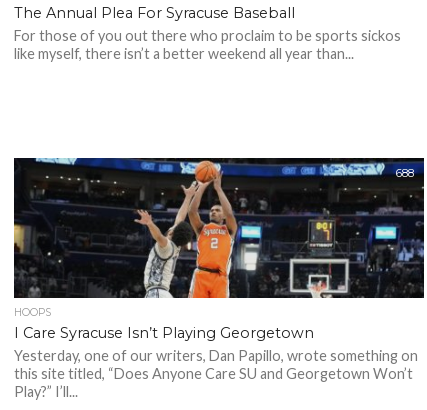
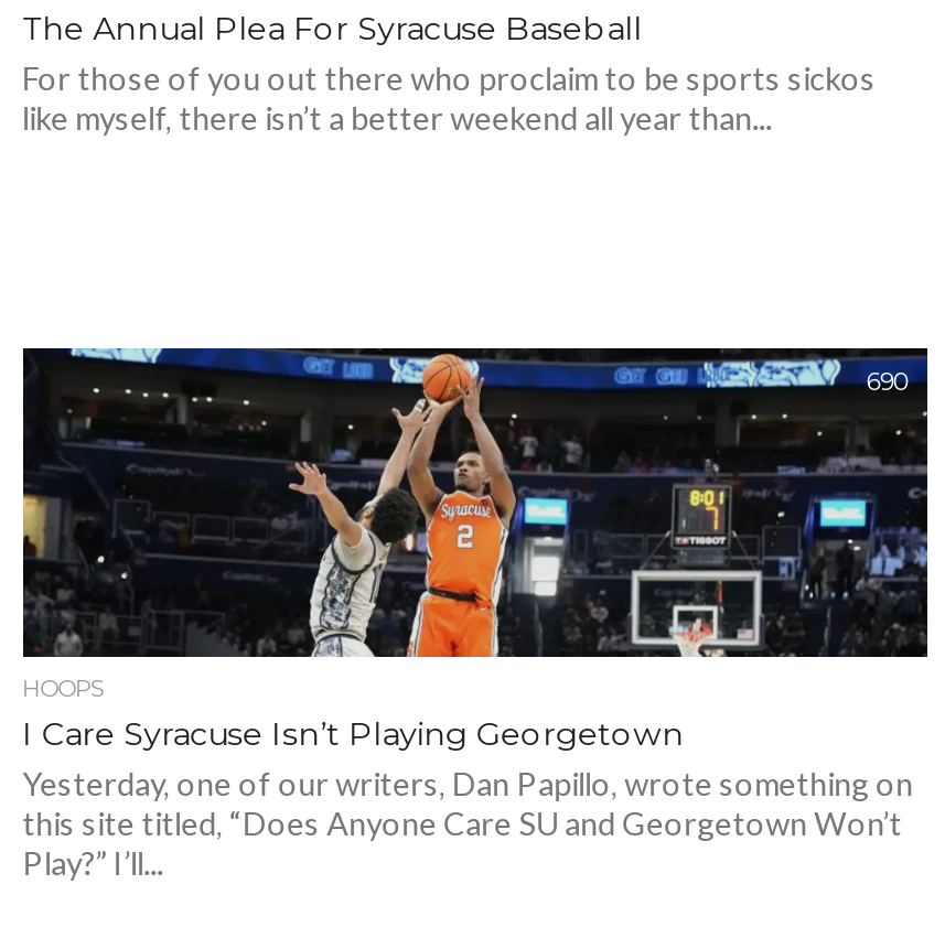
- 688
+ 690
